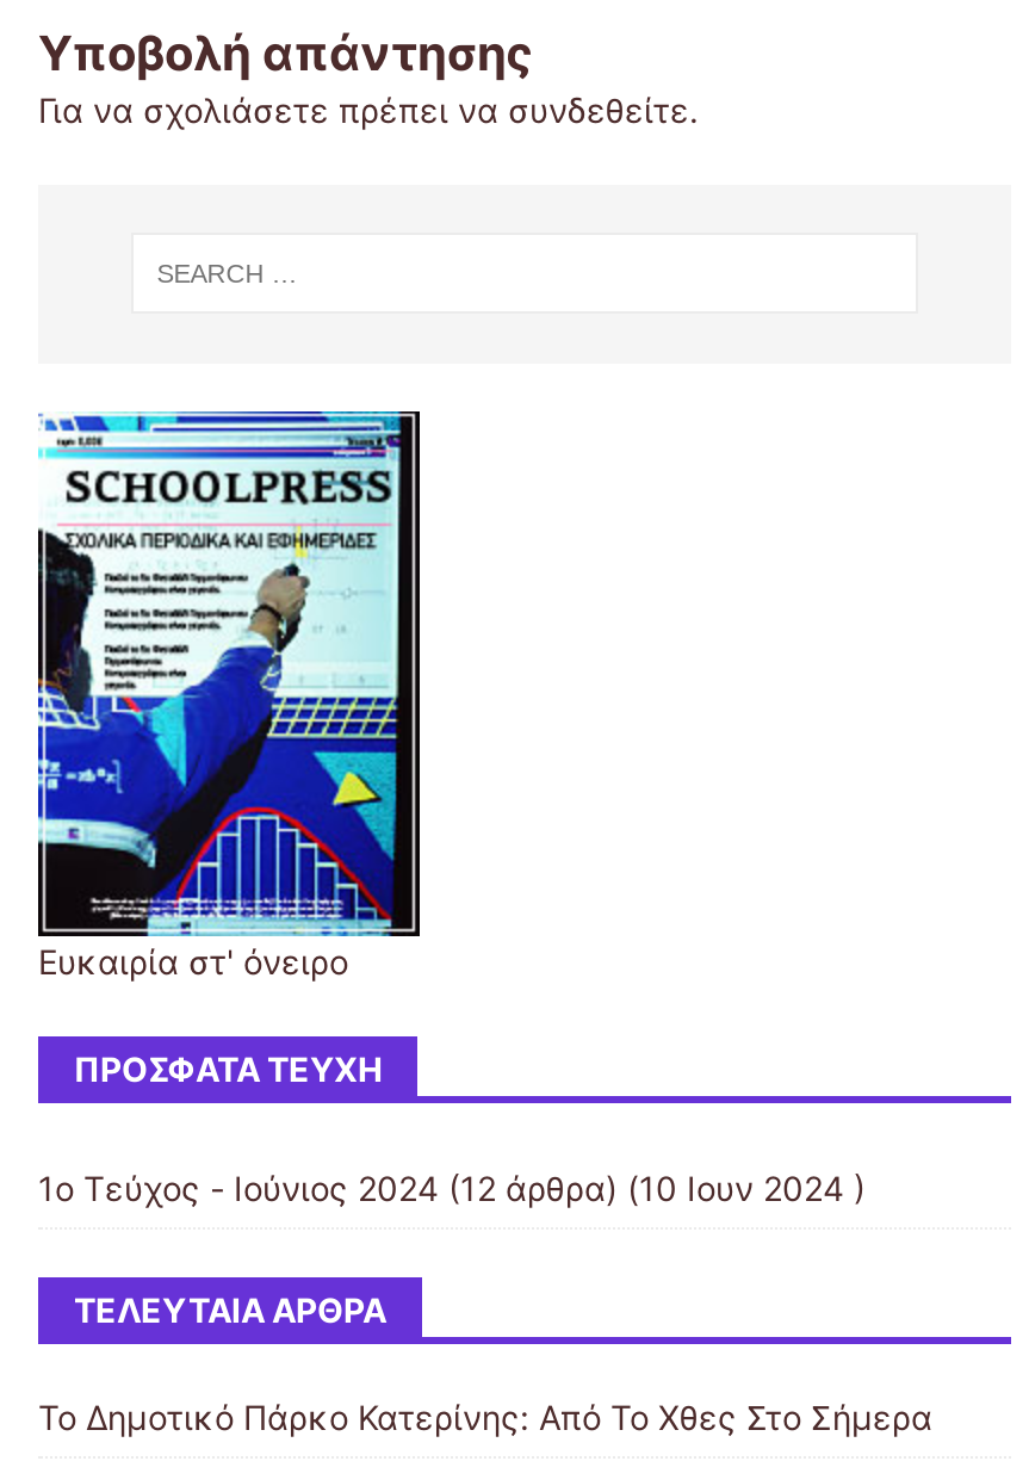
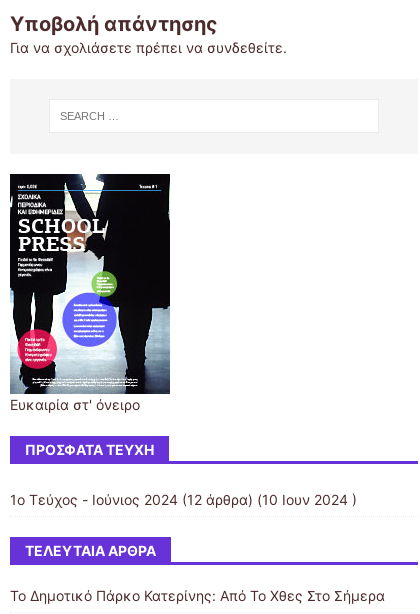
- [image]
+ [image]
